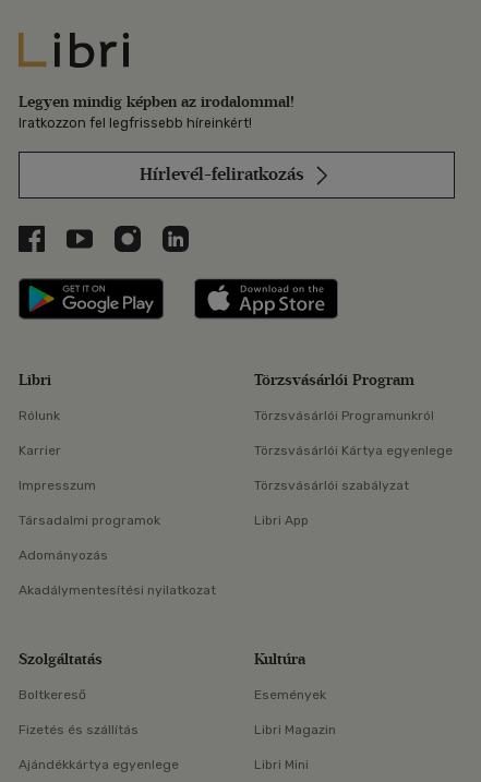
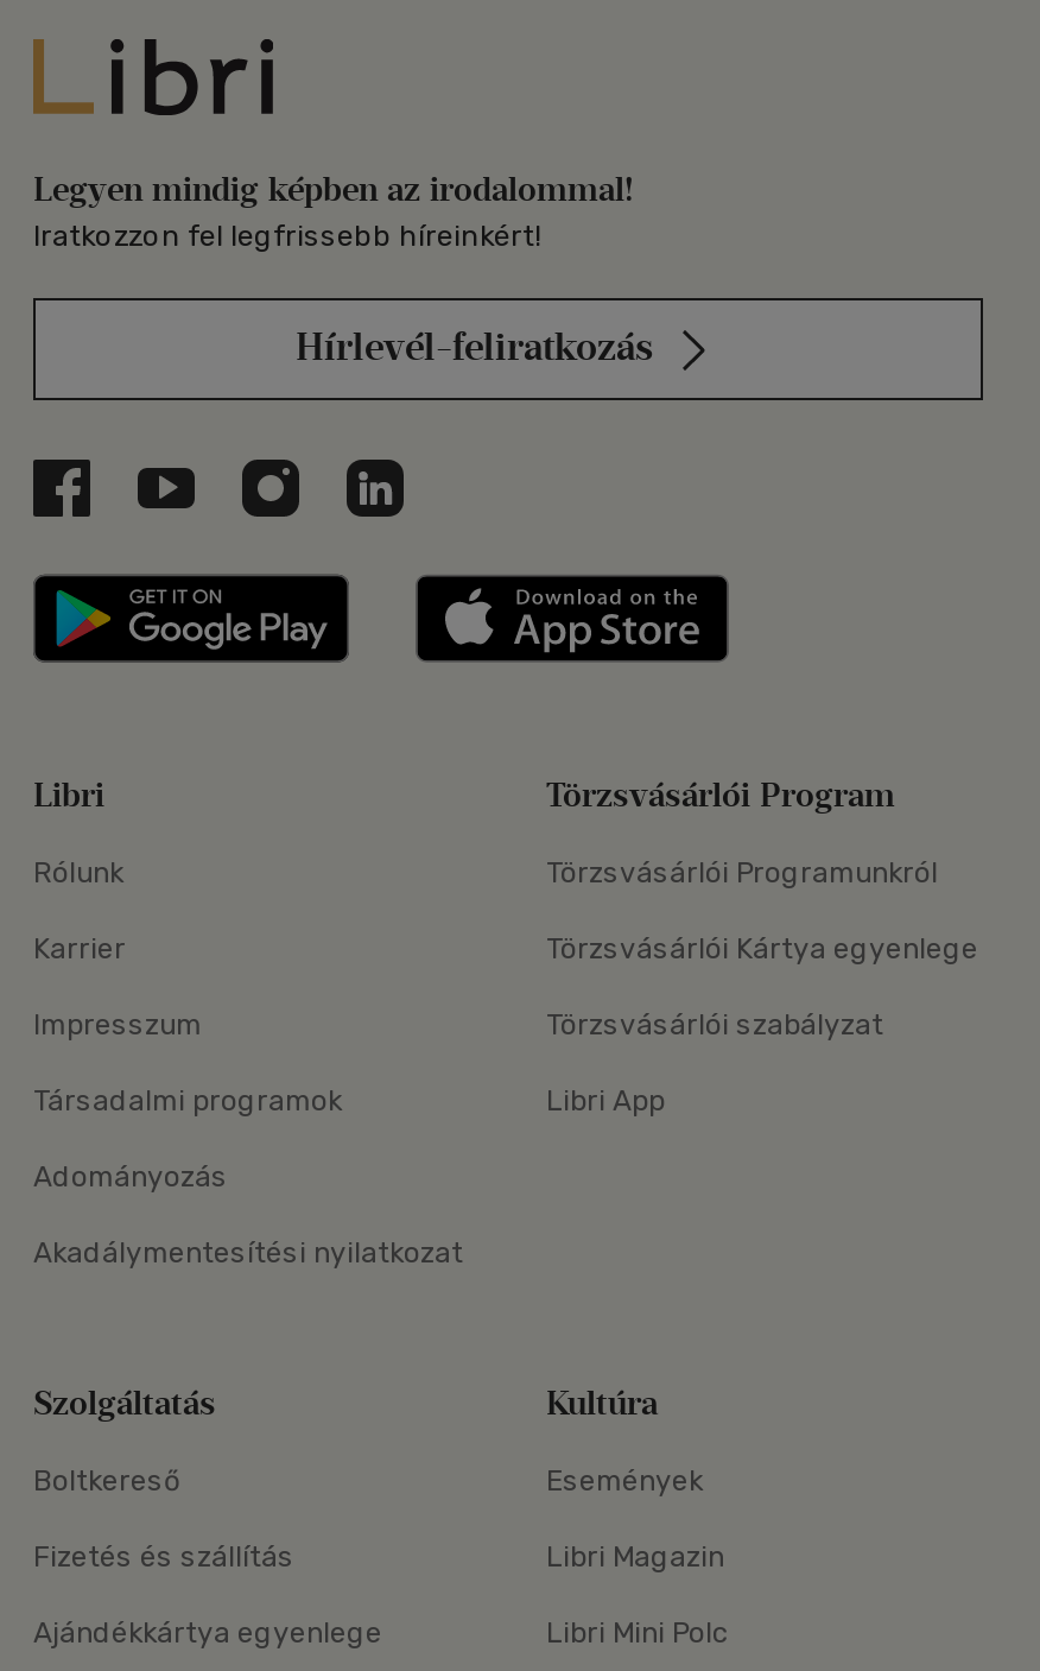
- Libri Mini
+ Libri Mini Polc
